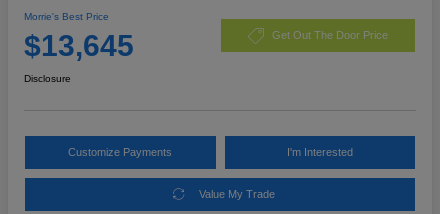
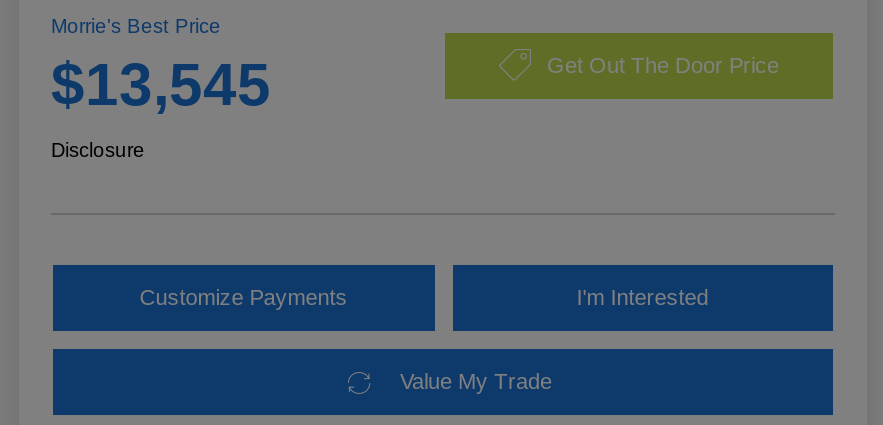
- $13,645
+ $13,545
